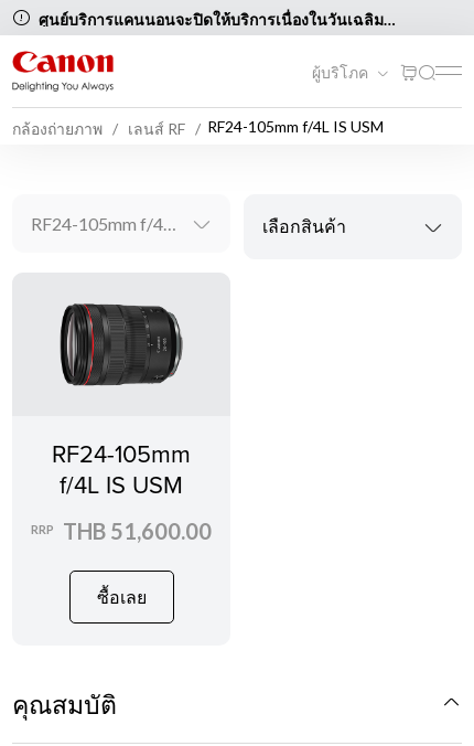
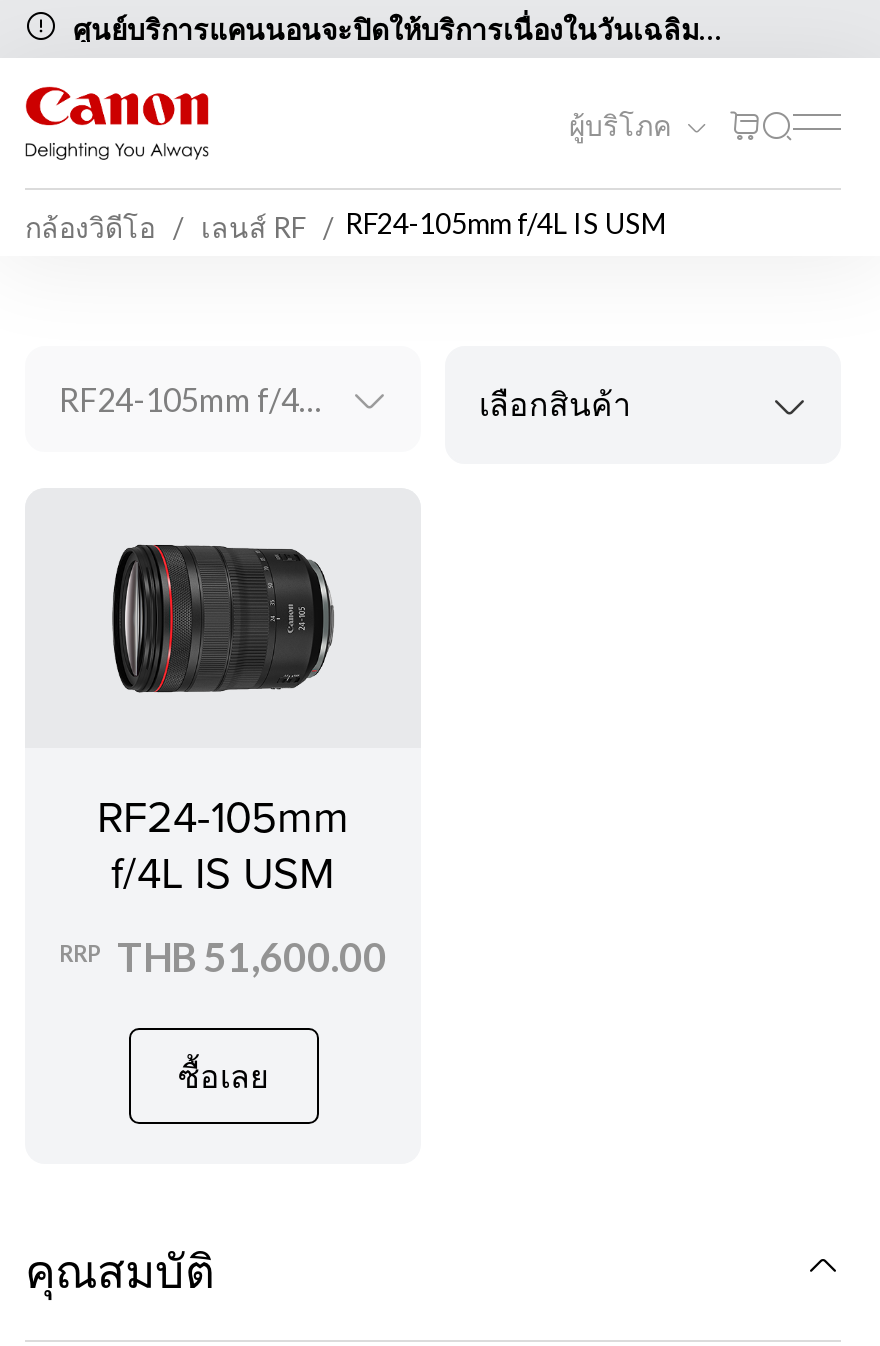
- กล้องถ่ายภาพ
+ กล้องวิดีโอ
